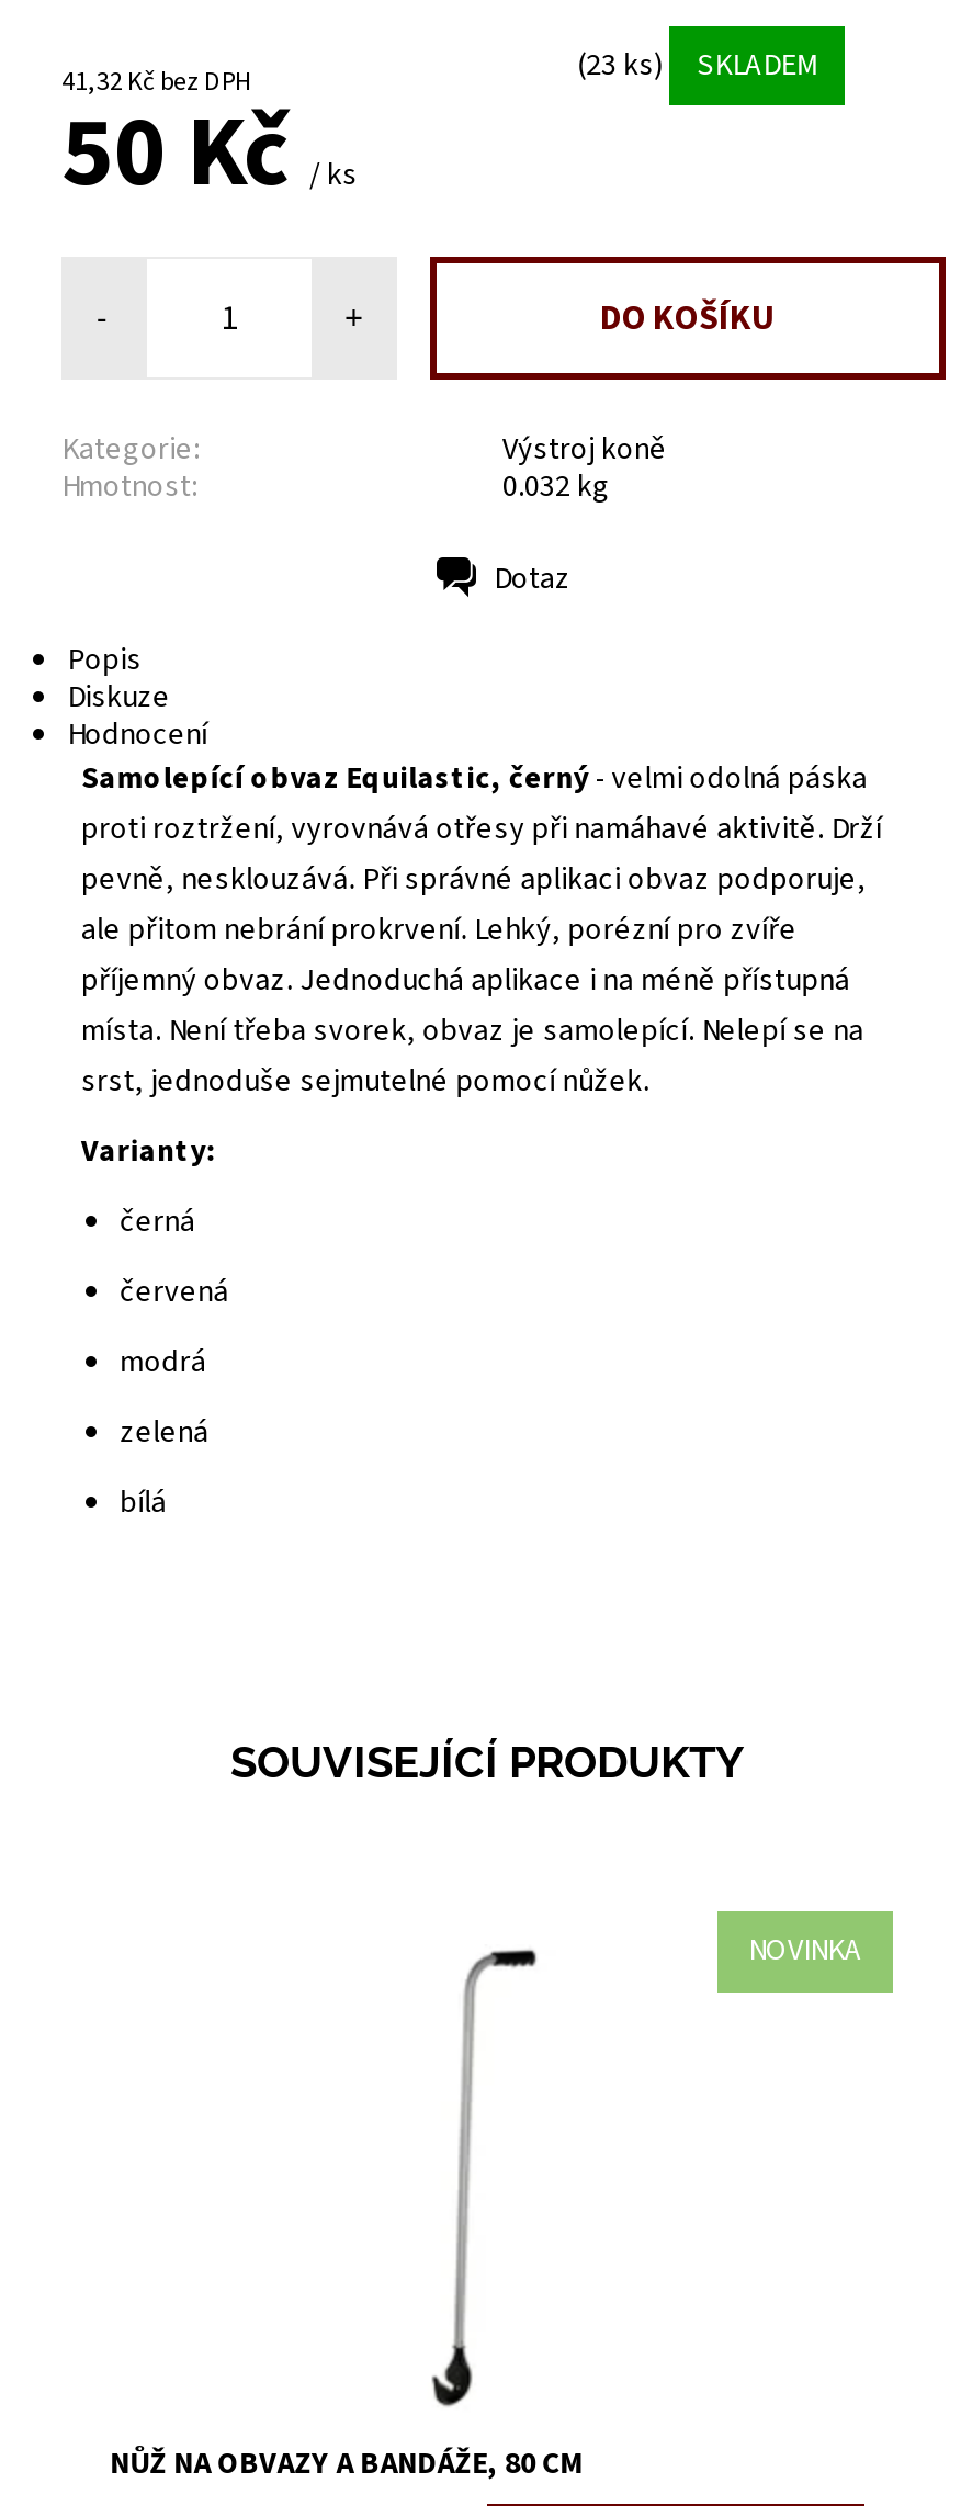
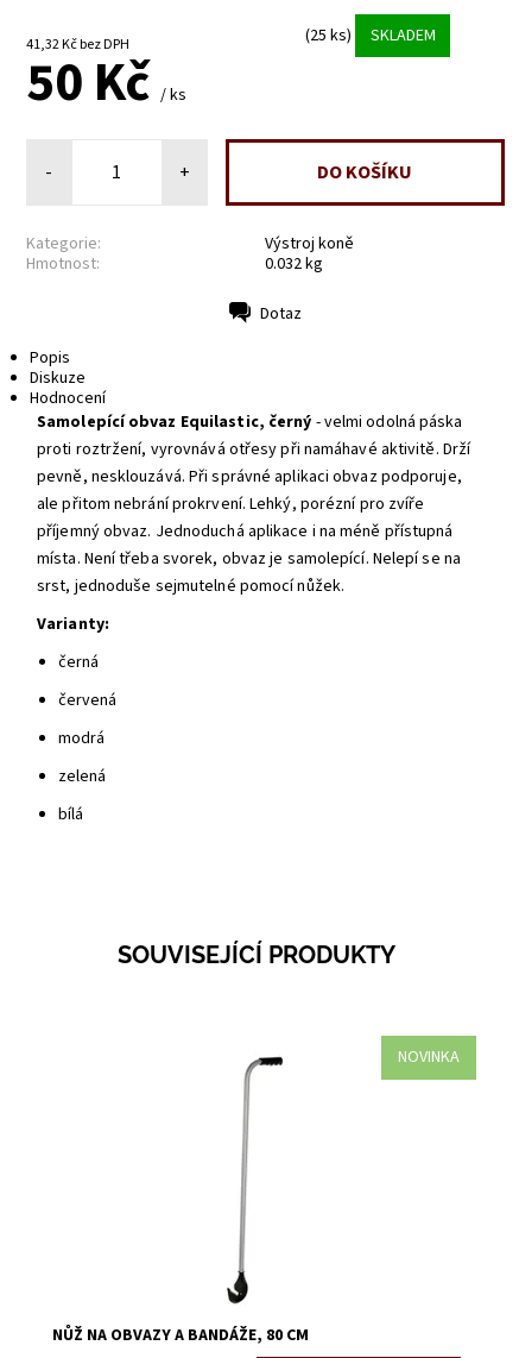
- (23 ks) SKLADEM
+ (25 ks) SKLADEM
